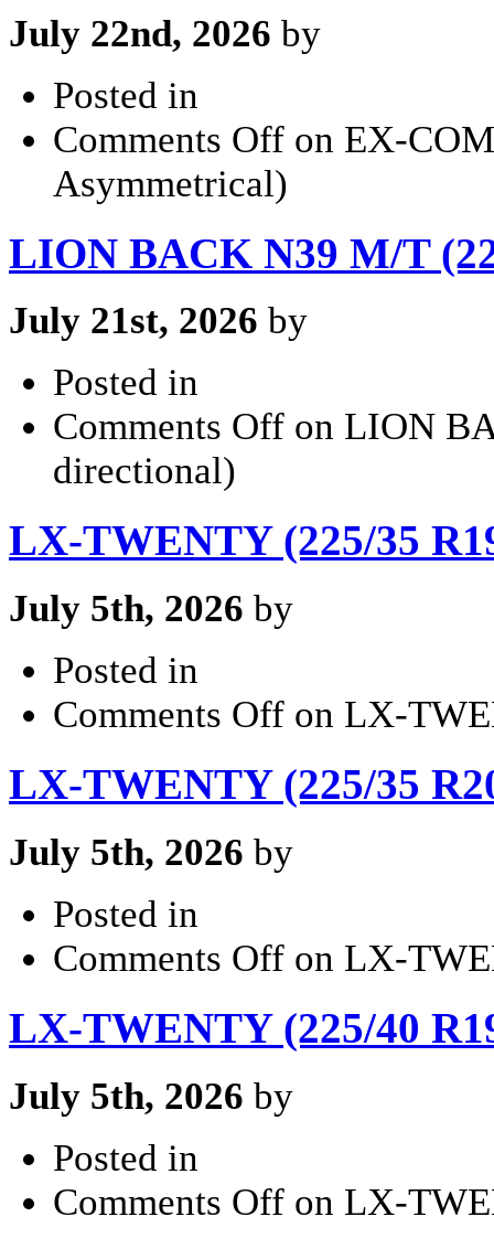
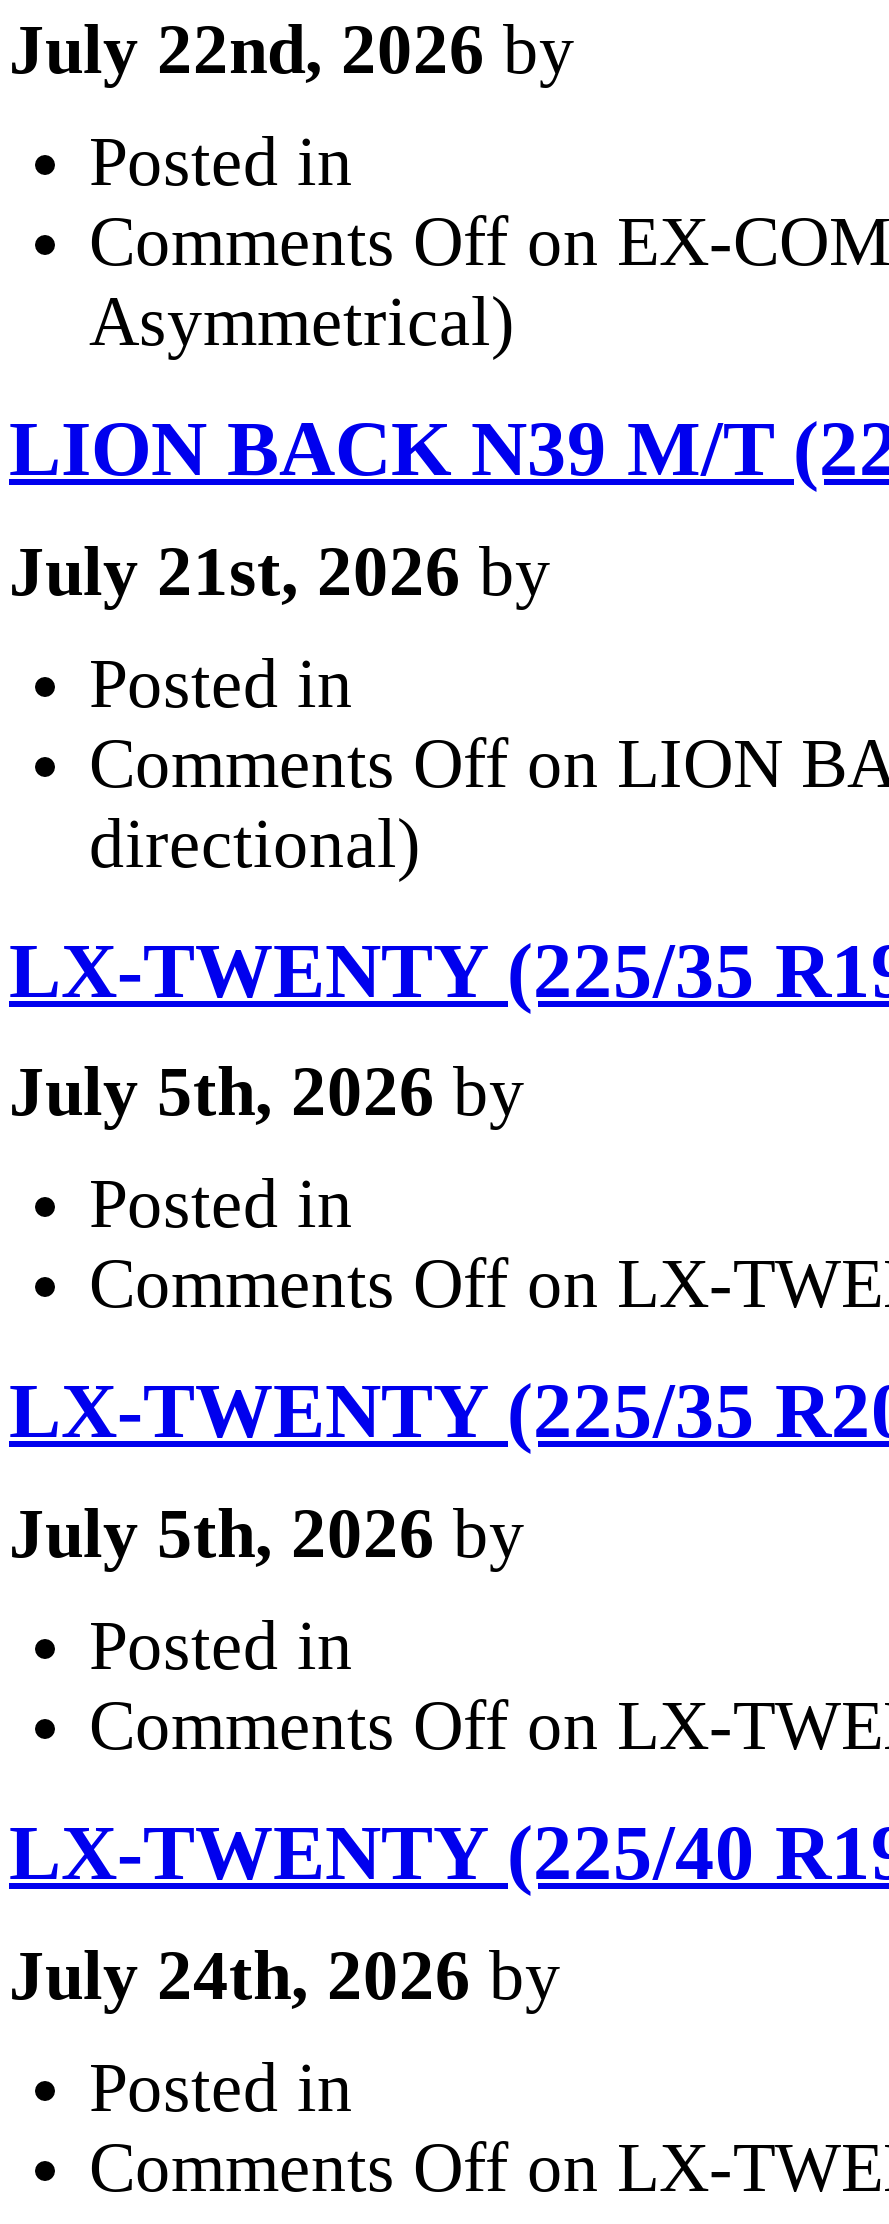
- July 5th, 2026 by
+ July 24th, 2026 by
